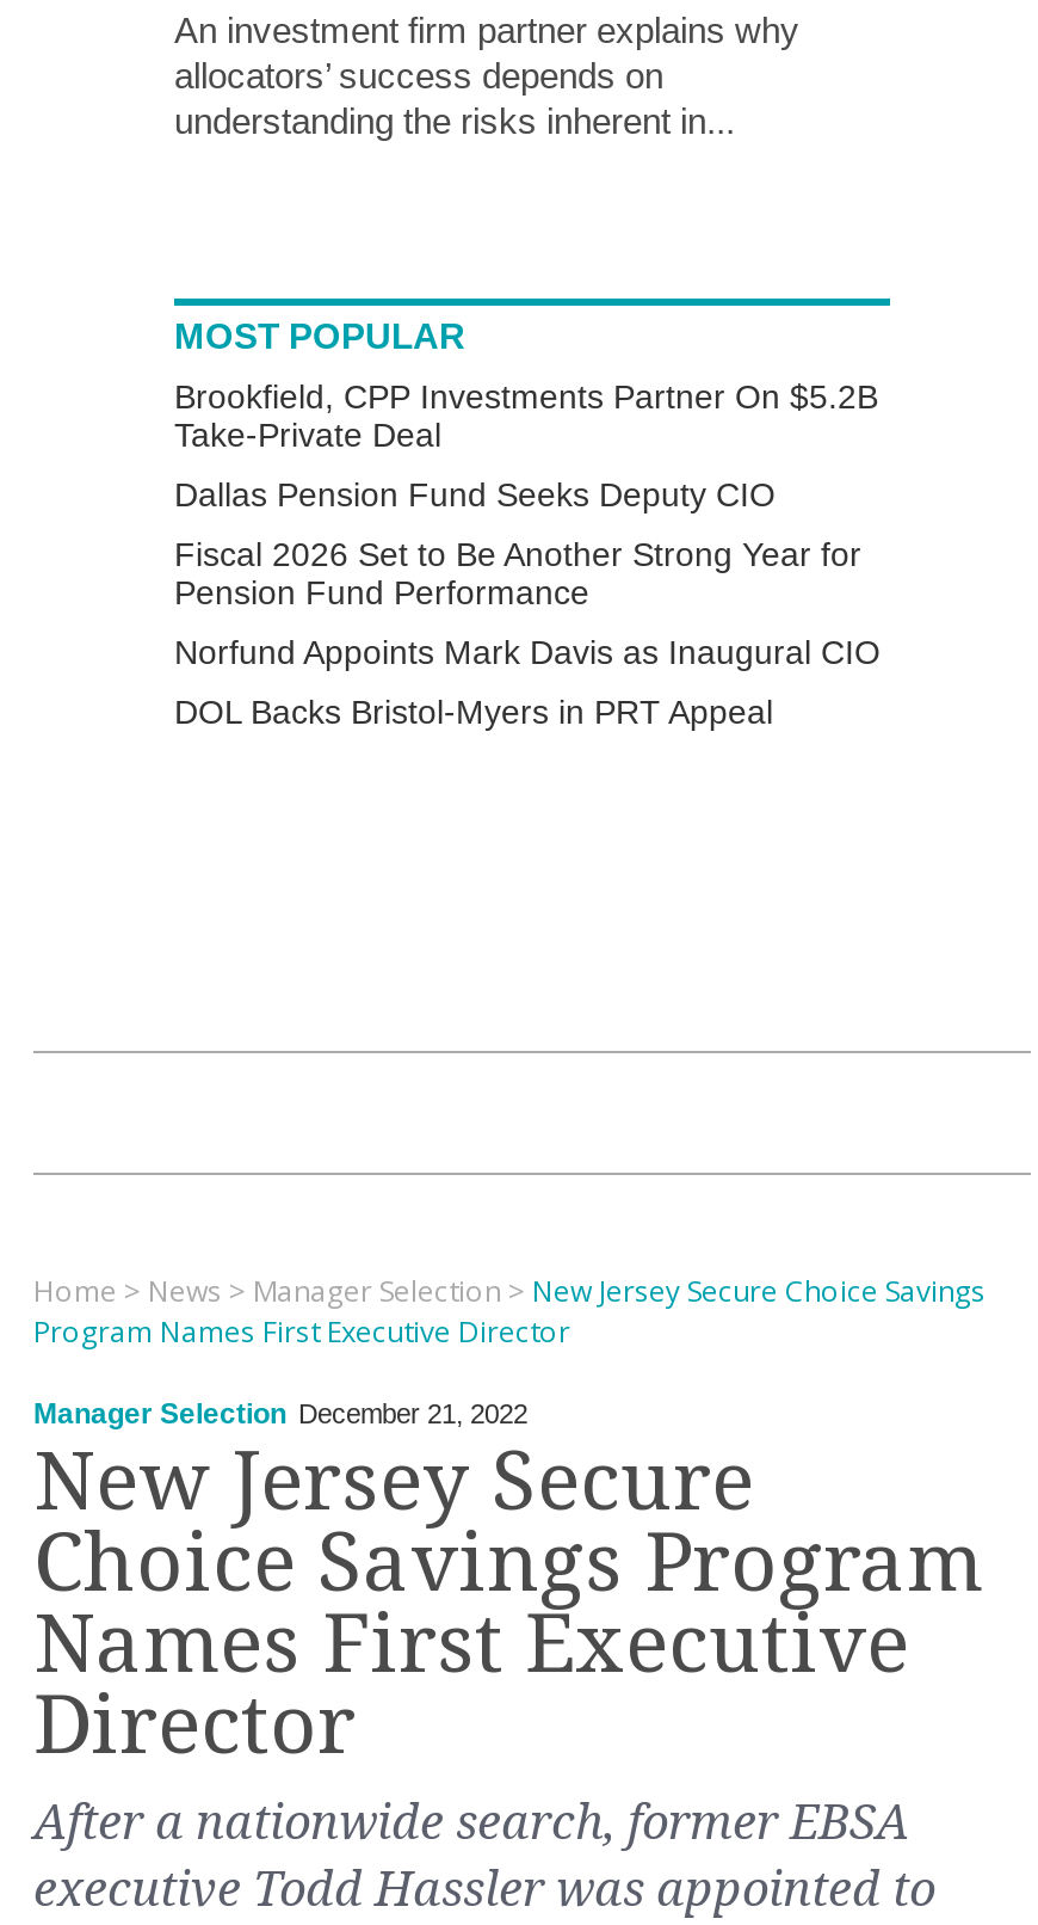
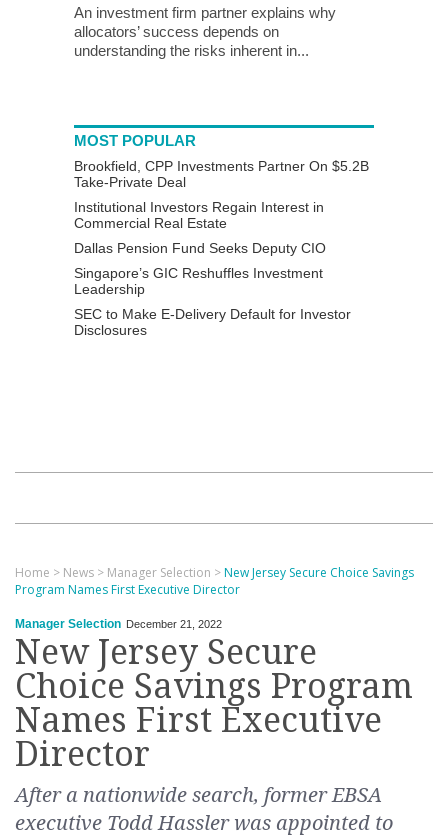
+ Institutional Investors Regain Interest in
+ Commercial Real Estate

- Fiscal 2026 Set to Be Another Strong Year for
- Pension Fund Performance
- Norfund Appoints Mark Davis as Inaugural CIO
- DOL Backs Bristol-Myers in PRT Appeal
+ Singapore’s GIC Reshuffles Investment
+ Leadership
+ SEC to Make E-Delivery Default for Investor
+ Disclosures
